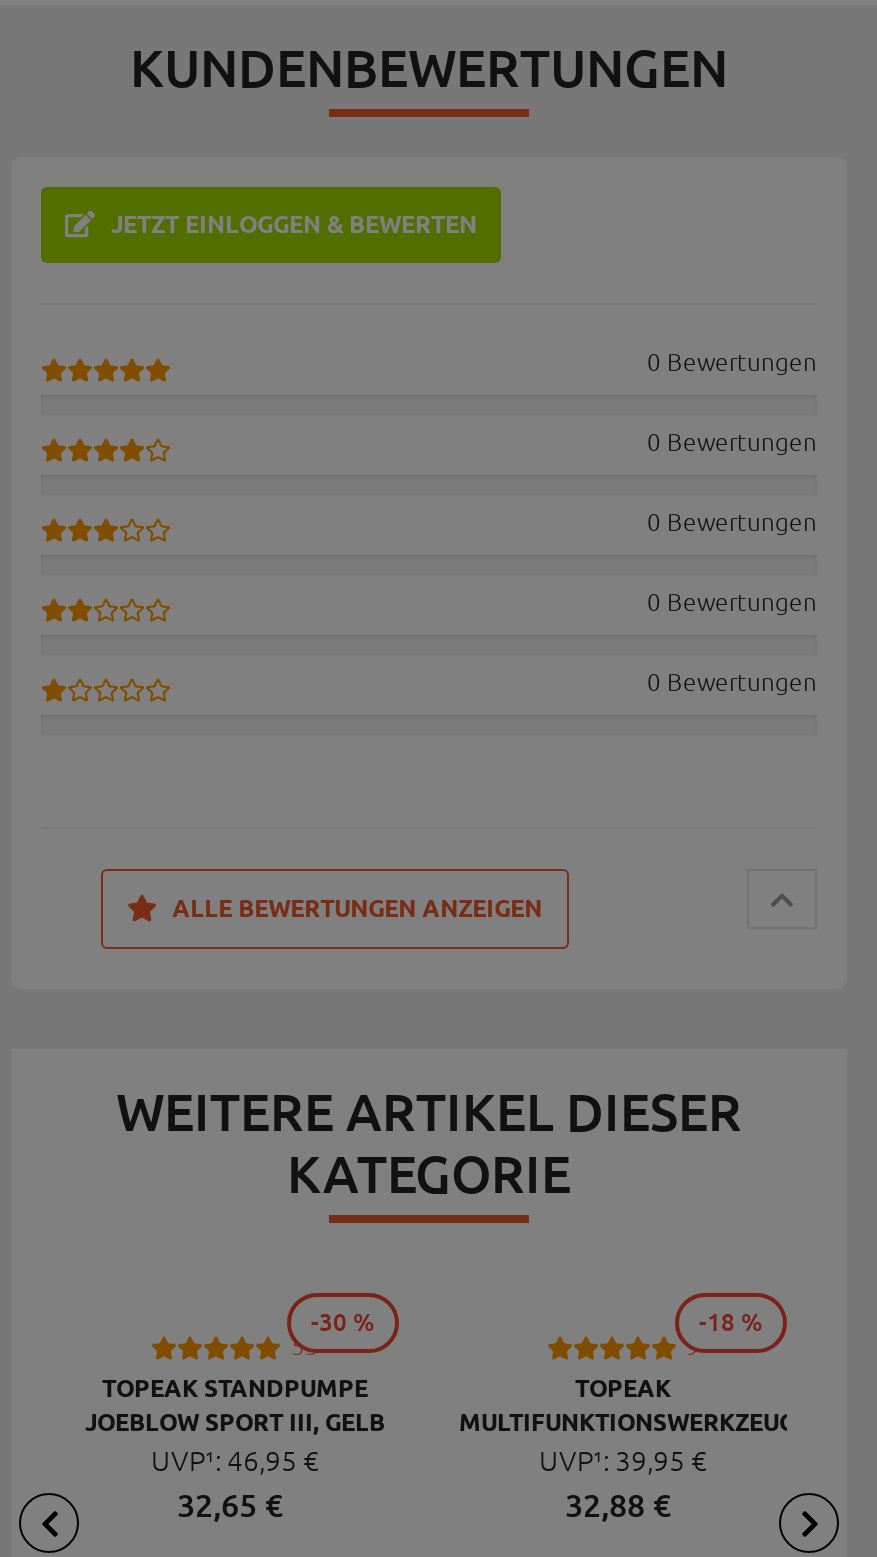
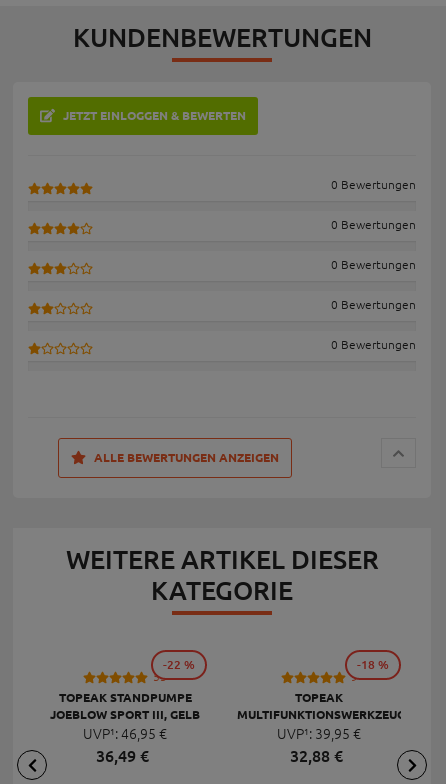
- -30 %
+ -22 %

- 32,65 €
+ 36,49 €
